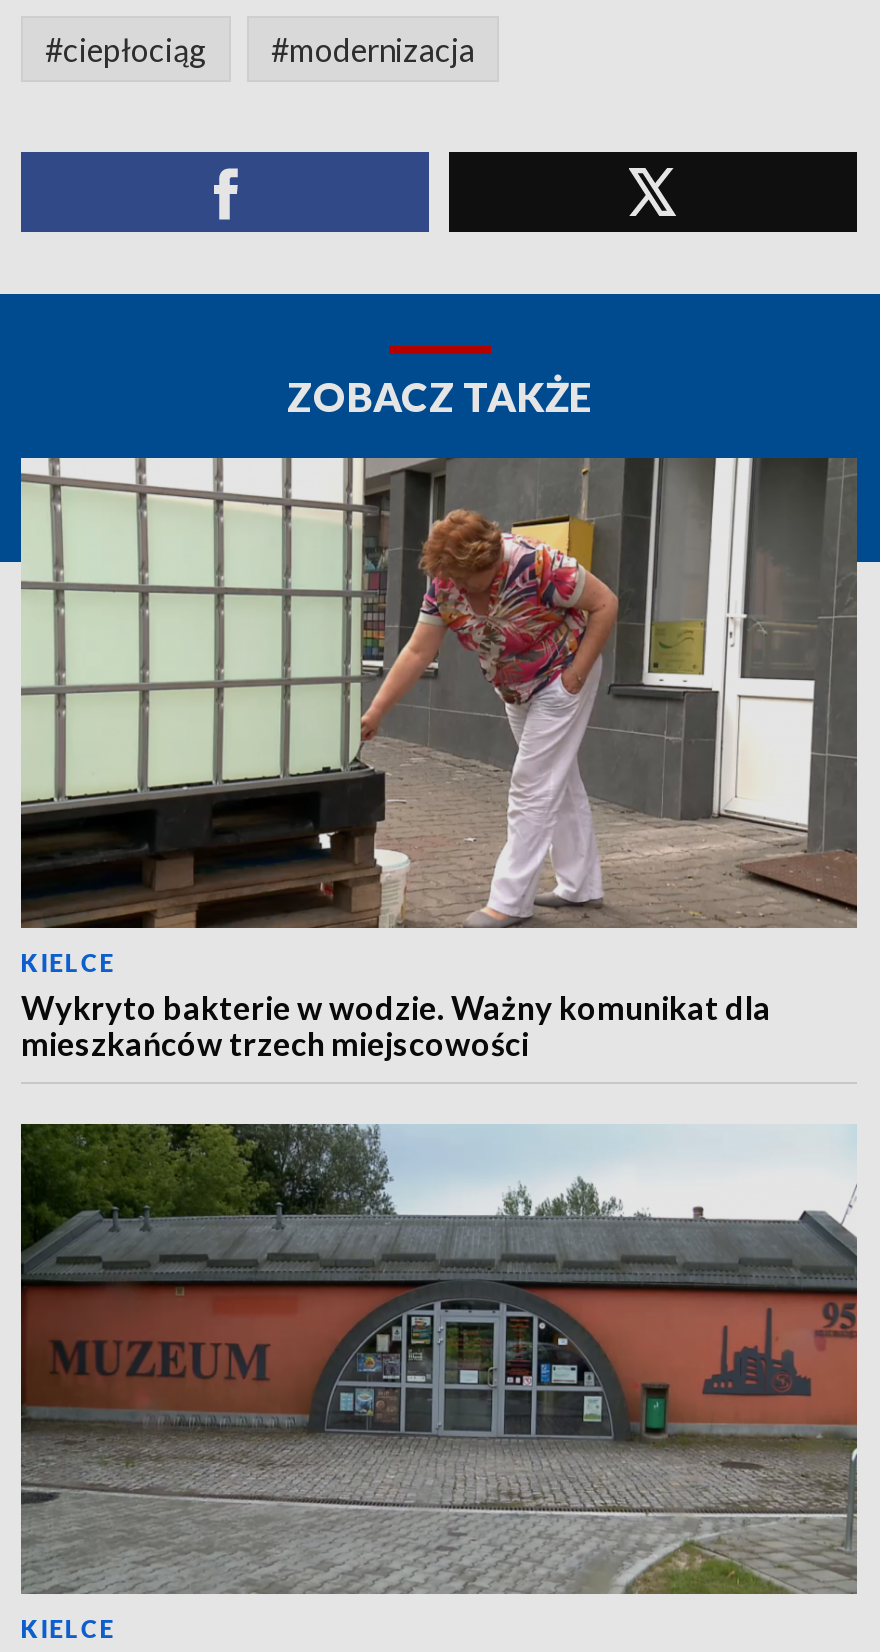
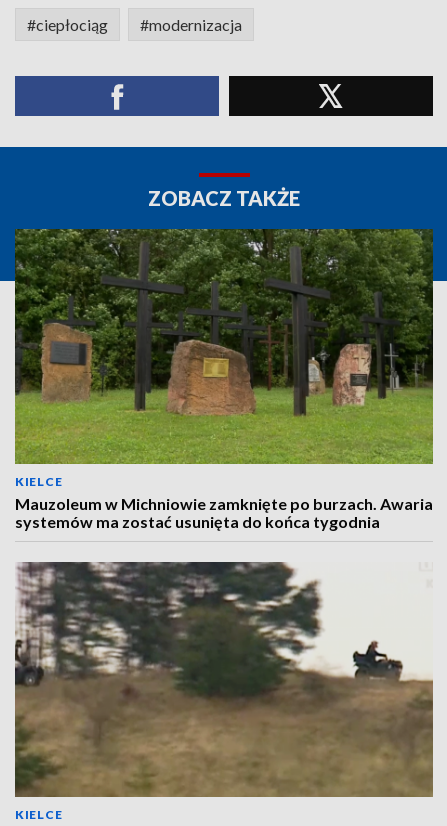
- [image]
- Wykryto bakterie w wodzie. Ważny komunikat dla
- mieszkańców trzech miejscowości
+ [image]
+ Mauzoleum w Michniowie zamknięte po burzach. Awaria
+ systemów ma zostać usunięta do końca tygodnia

- [image]
+ [image]
